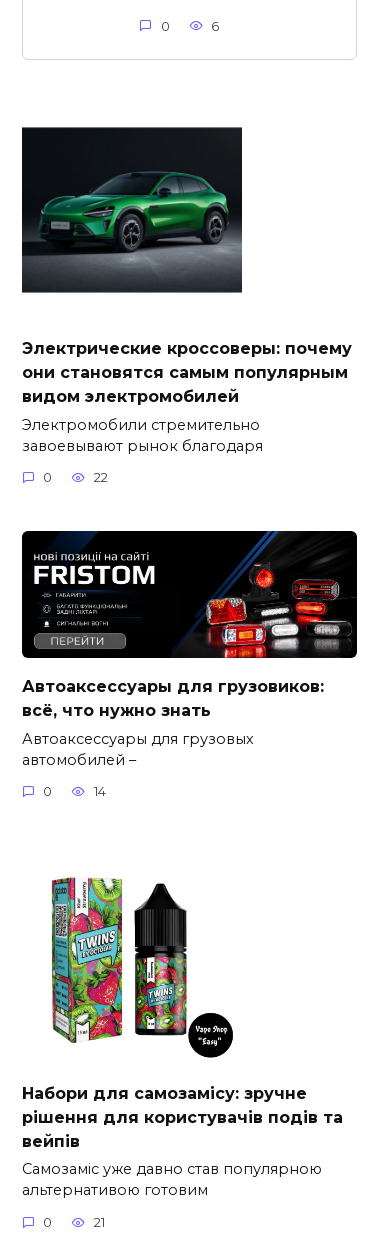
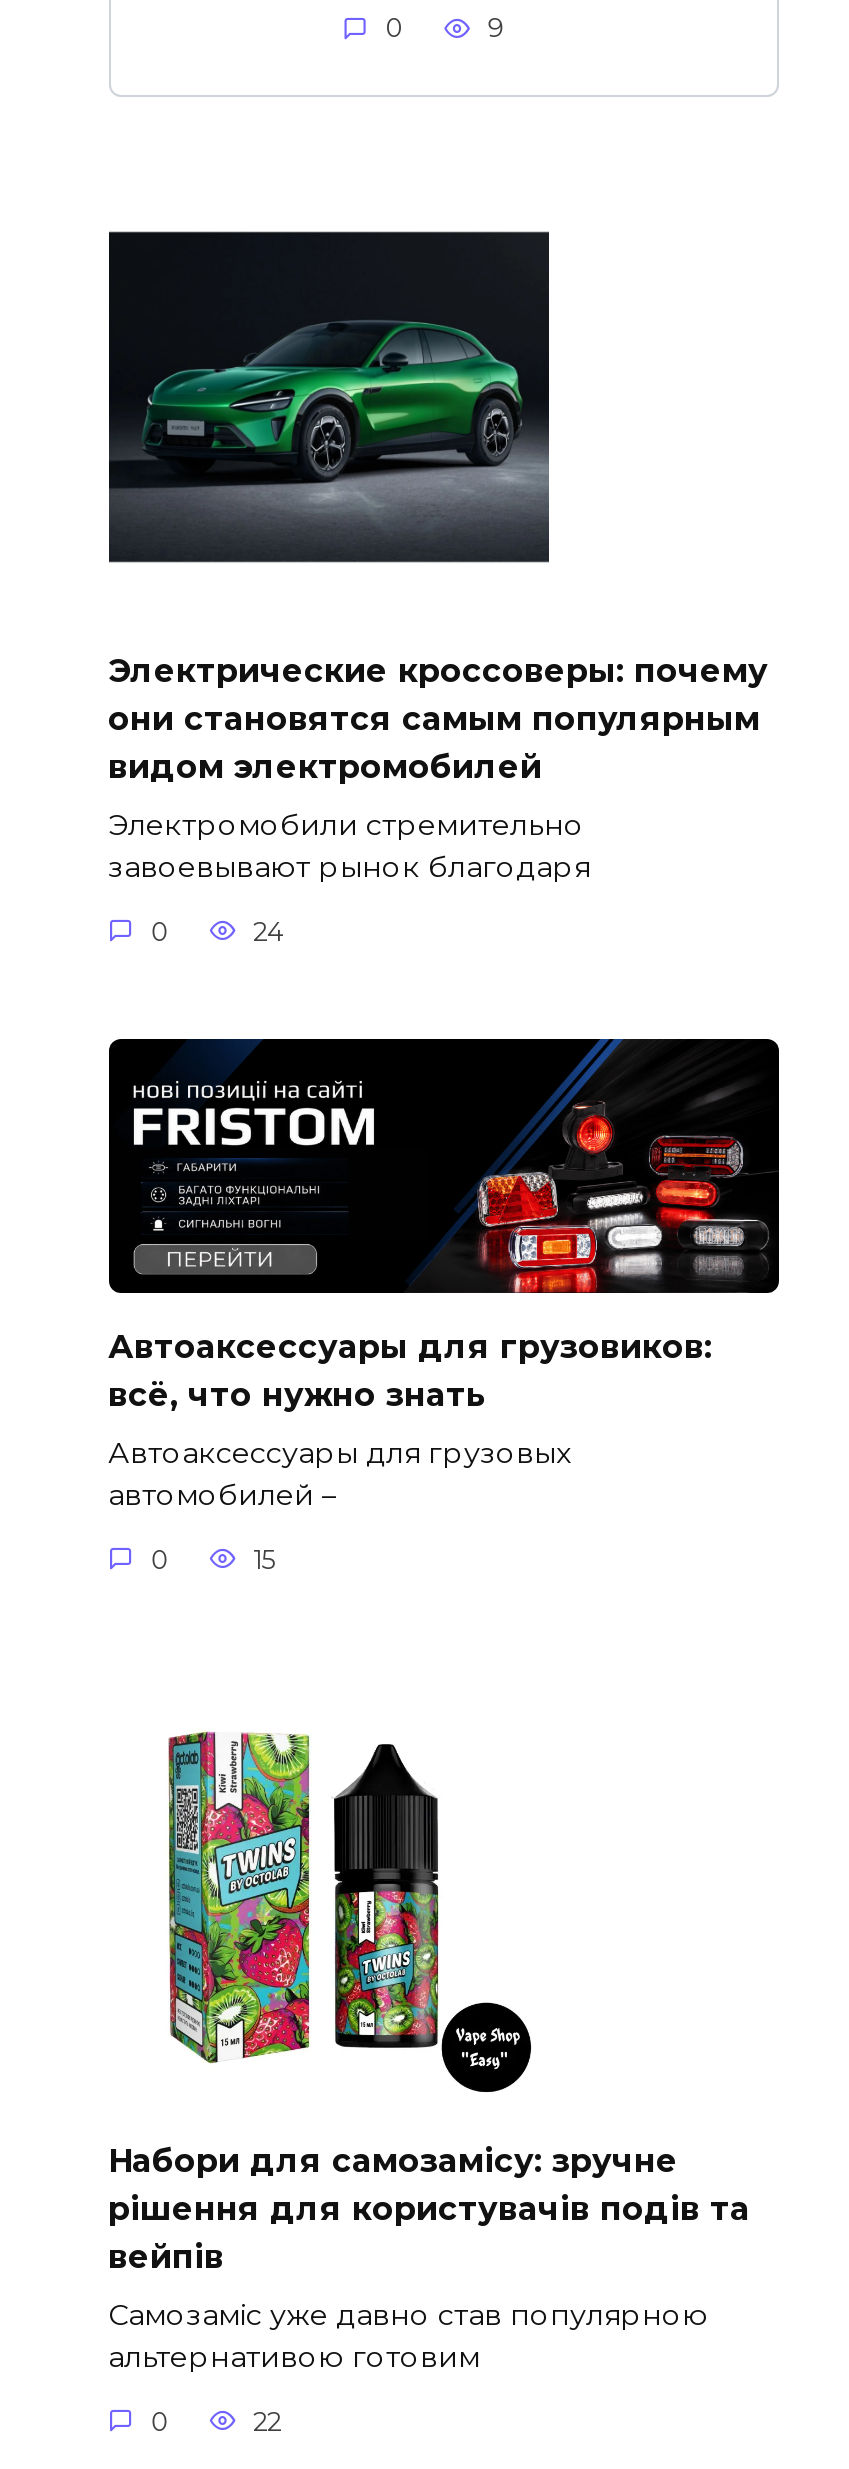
- 6
+ 9

- 22
+ 24

- 14
+ 15

- 21
+ 22
